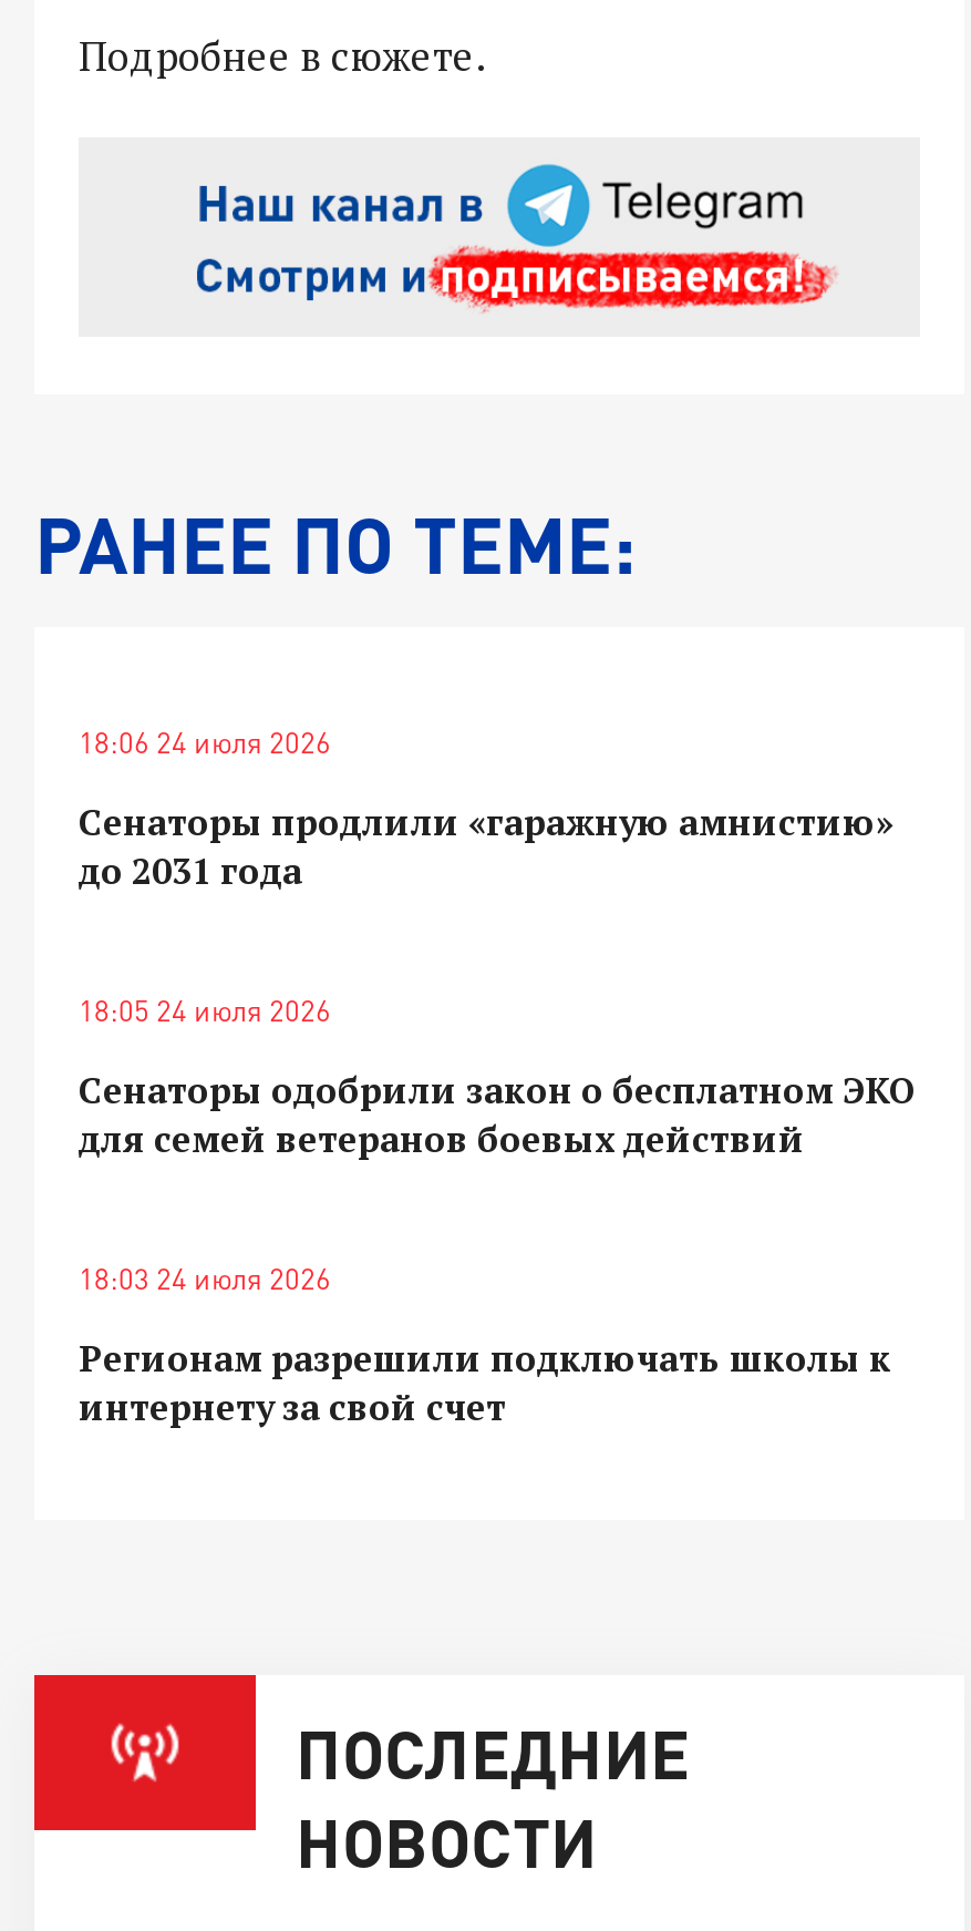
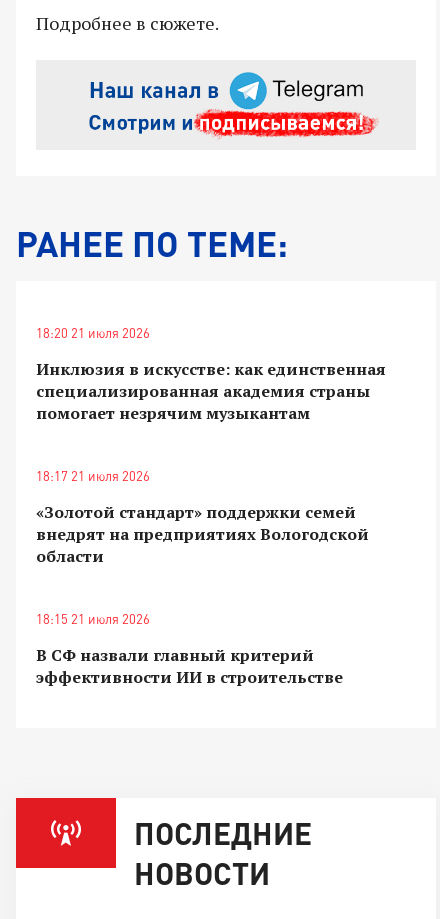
- 18:06 24 июля 2026
+ 18:20 21 июля 2026

- Сенаторы продлили «гаражную амнистию»
- до 2031 года
+ Инклюзия в искусстве: как единственная
+ специализированная академия страны
+ помогает незрячим музыкантам

- 18:05 24 июля 2026
+ 18:17 21 июля 2026

- Сенаторы одобрили закон о бесплатном ЭКО
- для семей ветеранов боевых действий
+ «Золотой стандарт» поддержки семей
+ внедрят на предприятиях Вологодской
+ области

- 18:03 24 июля 2026
+ 18:15 21 июля 2026

- Регионам разрешили подключать школы к
- интернету за свой счет
+ В СФ назвали главный критерий
+ эффективности ИИ в строительстве
